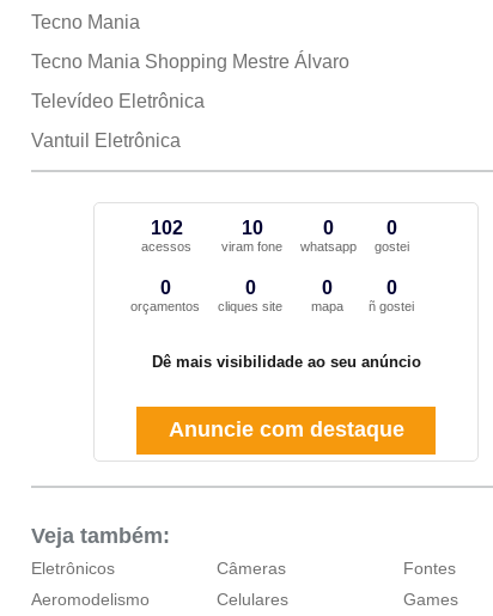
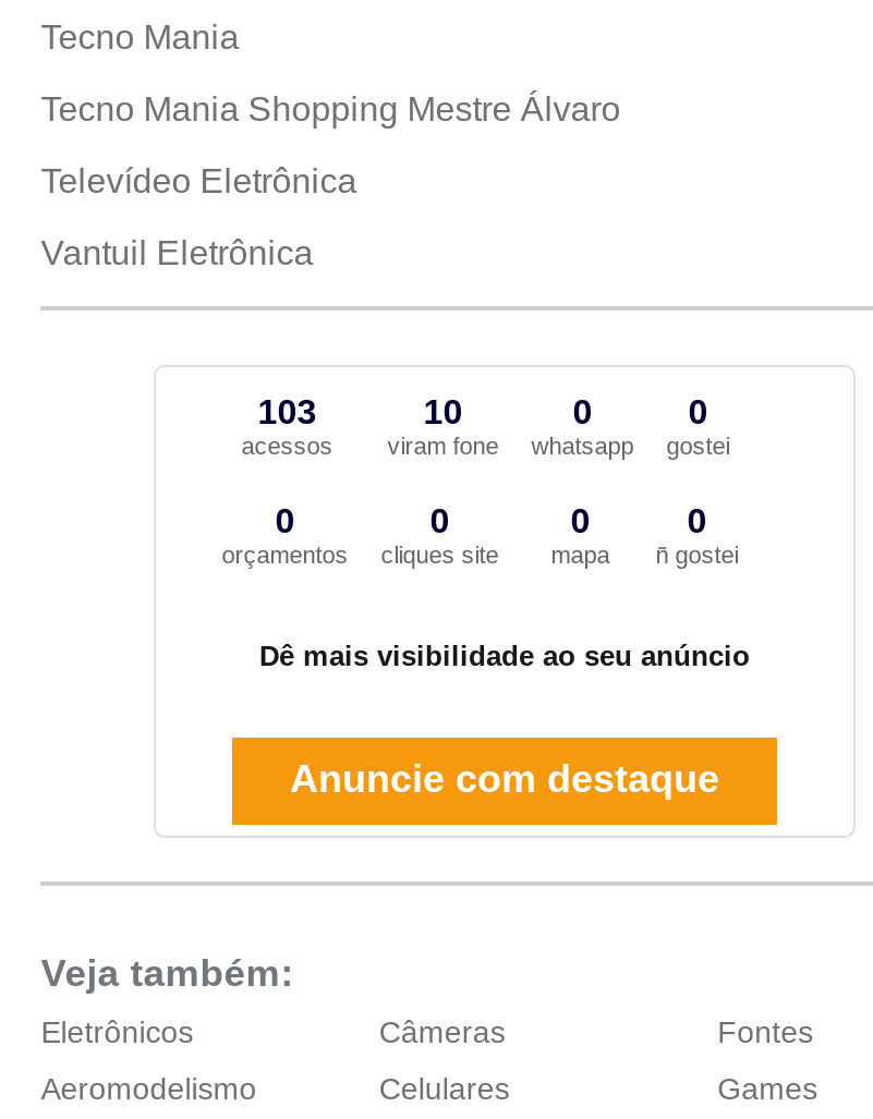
- 102
+ 103
